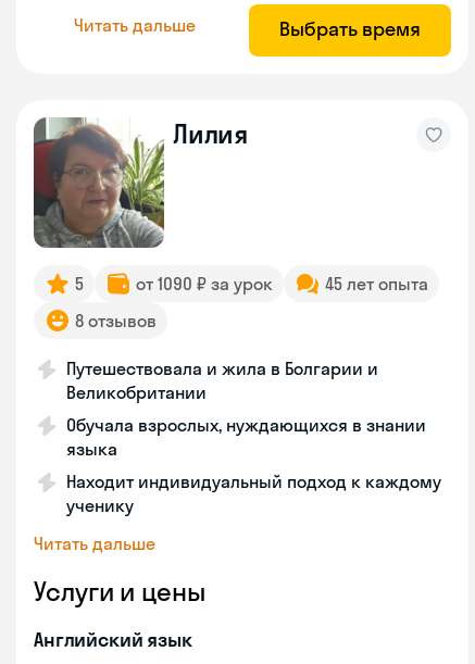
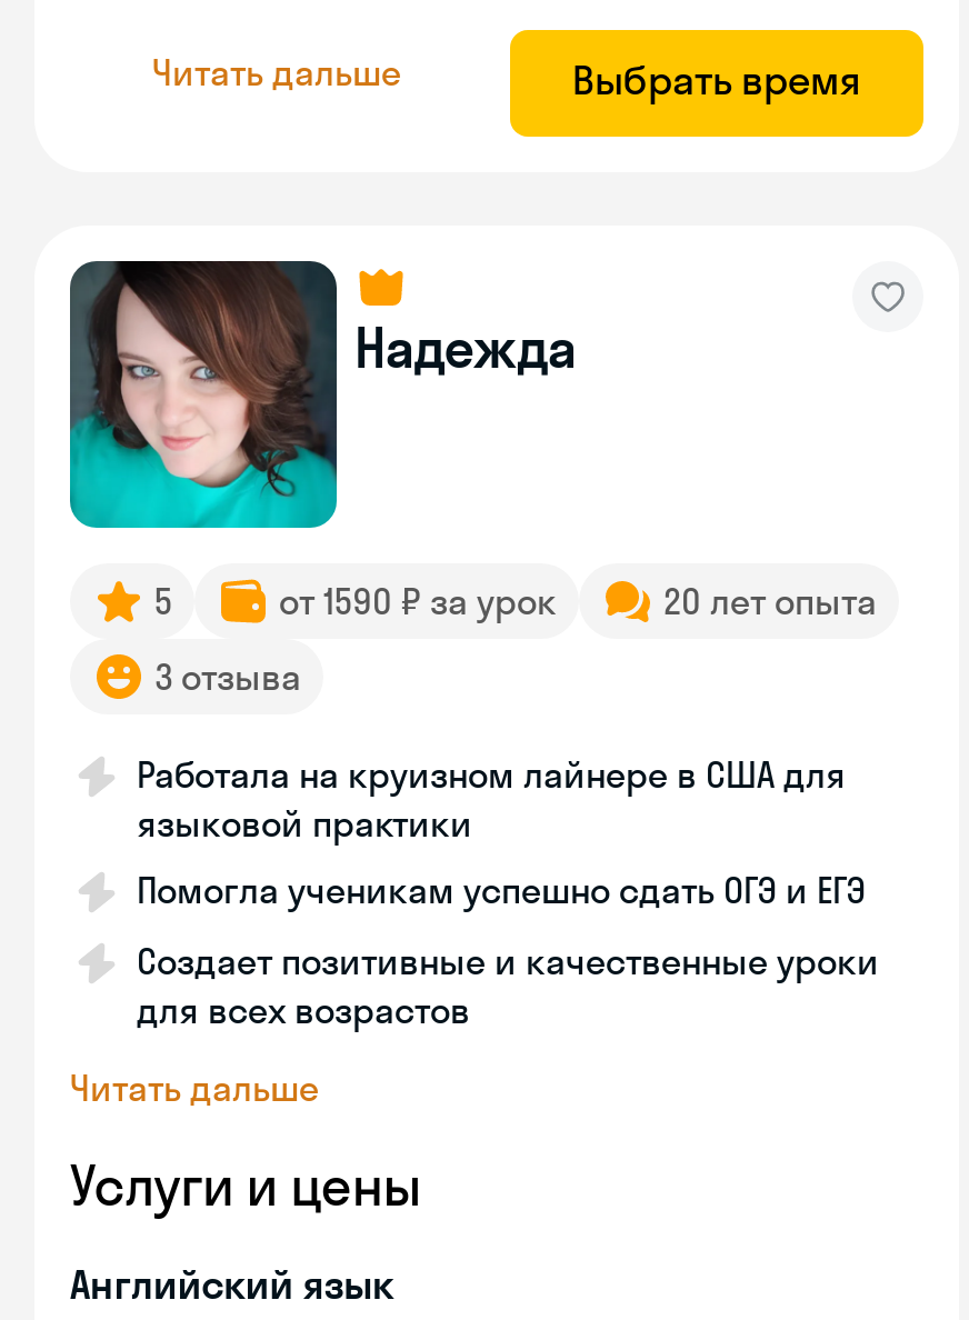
- [image]
- Лилия
+ [image]
+ Надежда

- от 1090 ₽ за урок
- 45 лет опыта
+ от 1590 ₽ за урок
+ 20 лет опыта

- 8 отзывов
+ 3 отзыва

- Путешествовала и жила в Болгарии и
- Великобритании
+ Работала на круизном лайнере в США для
+ языковой практики

- Обучала взрослых, нуждающихся в знании
- языка
+ Помогла ученикам успешно сдать ОГЭ и ЕГЭ

- Находит индивидуальный подход к каждому
- ученику
+ Создает позитивные и качественные уроки
+ для всех возрастов
